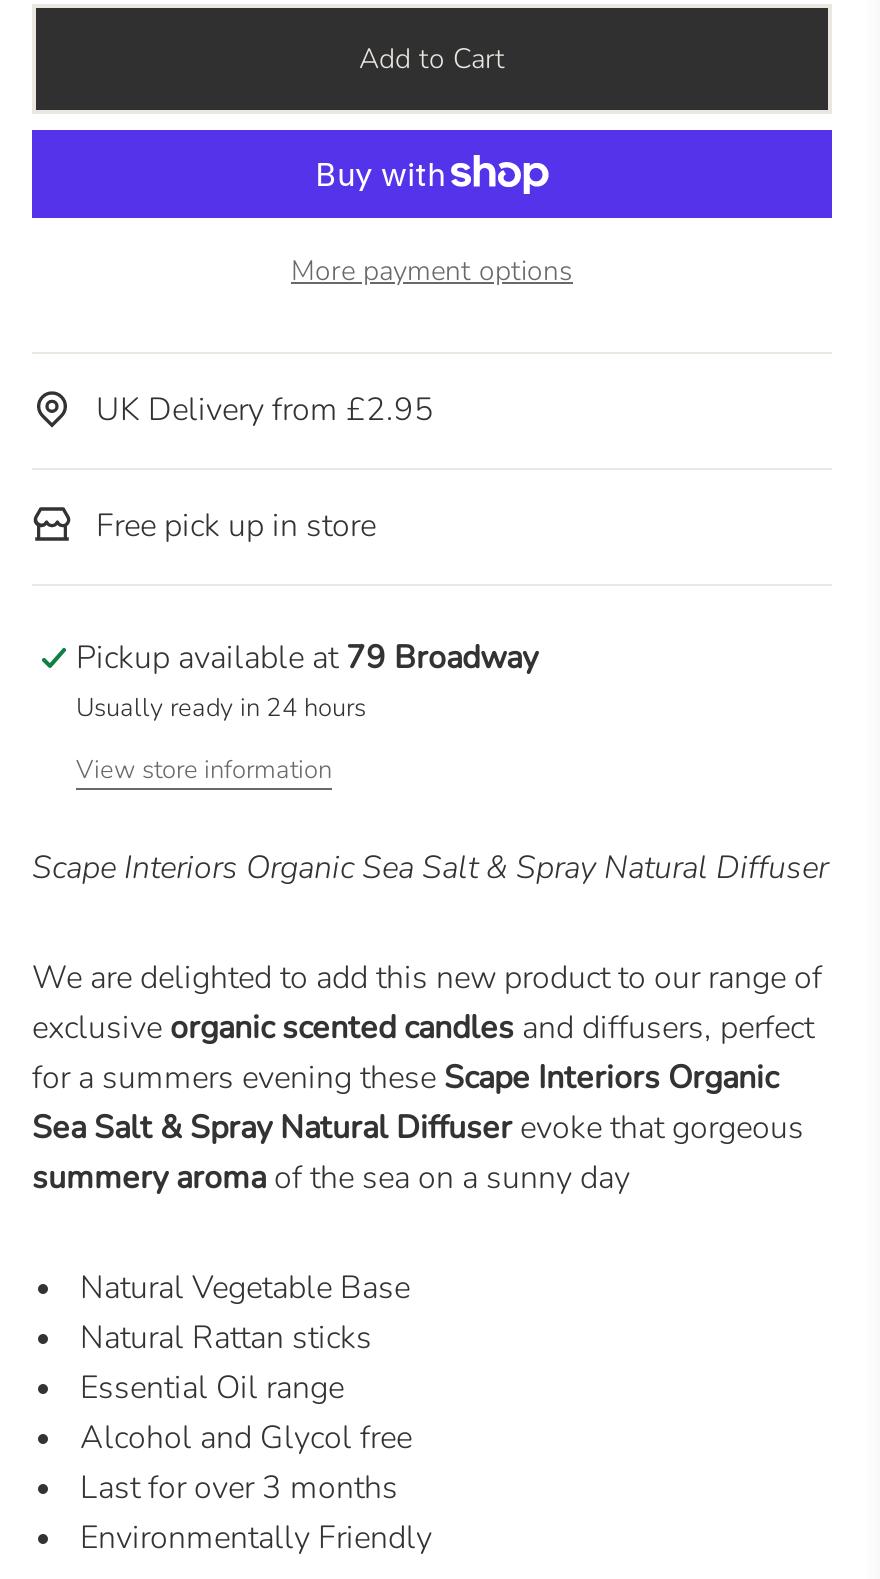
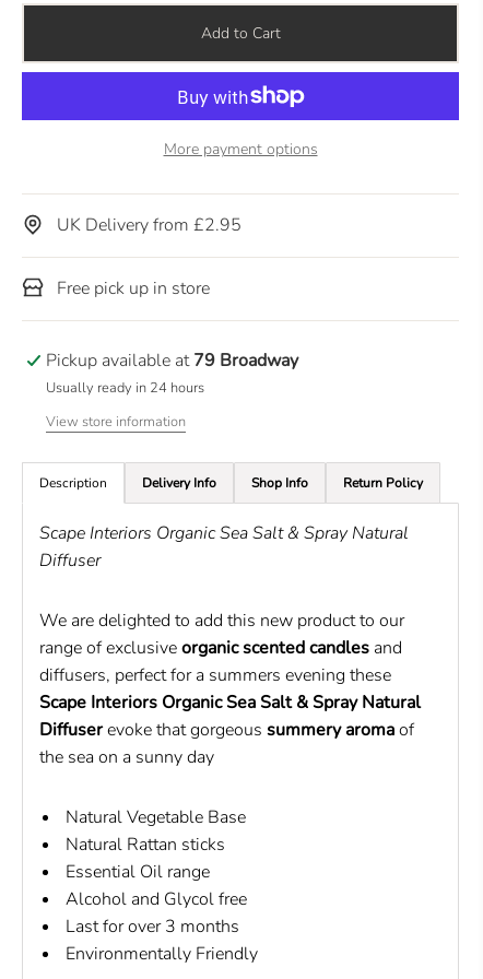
- Scape Interiors Organic Sea Salt & Spray Natural Diffuser
- We are delighted to add this new product to our range of
- exclusive organic scented candles and diffusers, perfect
- for a summers evening these Scape Interiors Organic
- Sea Salt & Spray Natural Diffuser evoke that gorgeous
- summery aroma of the sea on a sunny day
+ Description
+ Delivery Info
+ Shop Info
+ Return Policy
+ Scape Interiors Organic Sea Salt & Spray Natural
+ Diffuser
+ We are delighted to add this new product to our
+ range of exclusive organic scented candles and
+ diffusers, perfect for a summers evening these
+ Scape Interiors Organic Sea Salt & Spray Natural
+ Diffuser evoke that gorgeous summery aroma of
+ the sea on a sunny day
